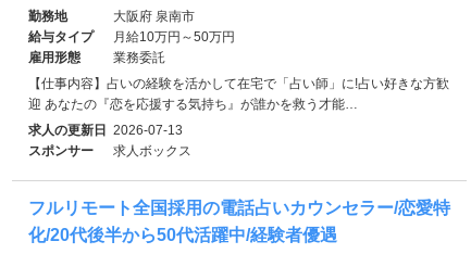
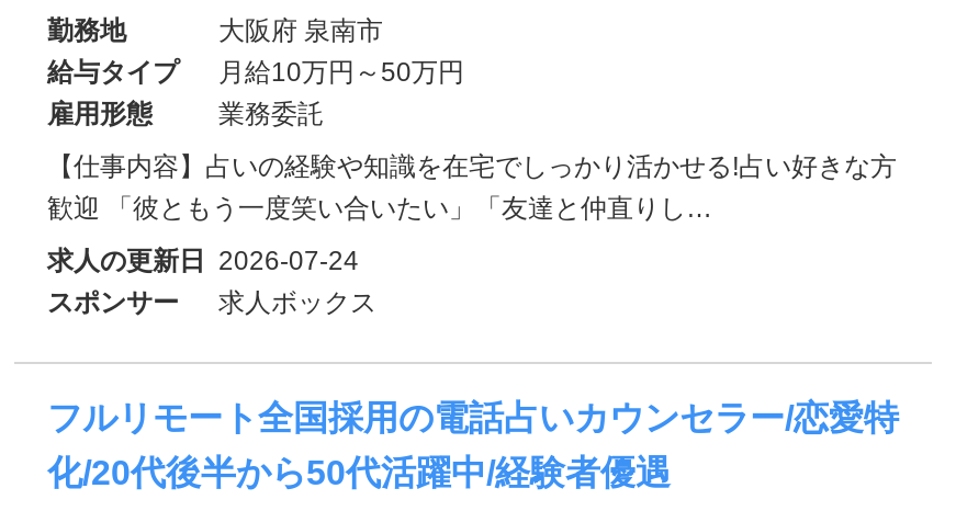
- 【仕事内容】占いの経験を活かして在宅で「占い師」に!占い好きな方歓
- 迎 あなたの『恋を応援する気持ち』が誰かを救う才能…
+ 【仕事内容】占いの経験や知識を在宅でしっかり活かせる!占い好きな方
+ 歓迎 「彼ともう一度笑い合いたい」「友達と仲直りし…

- 求人の更新日 2026-07-13
+ 求人の更新日 2026-07-24
